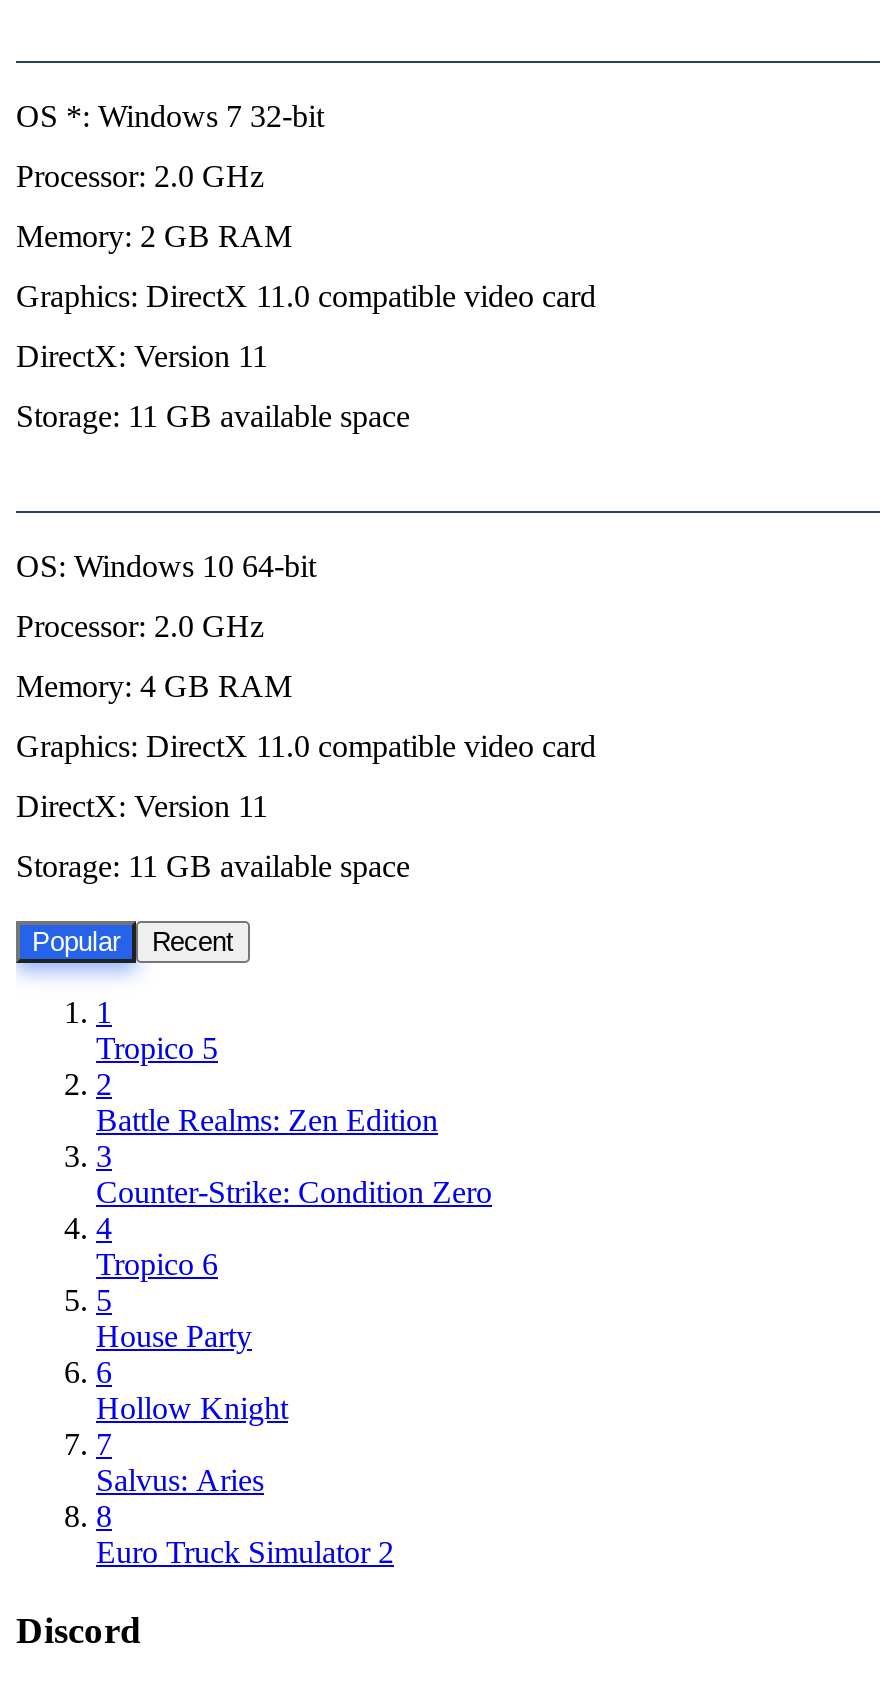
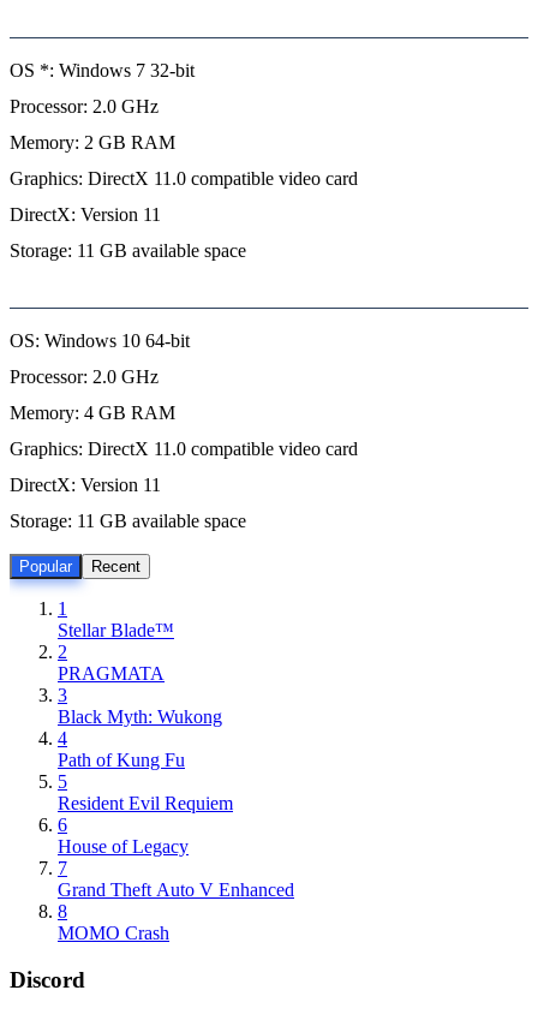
- Tropico 5
+ Stellar Blade™

- Battle Realms: Zen Edition
+ PRAGMATA

- Counter-Strike: Condition Zero
+ Black Myth: Wukong

- Tropico 6
+ Path of Kung Fu

- House Party
+ Resident Evil Requiem

- Hollow Knight
+ House of Legacy

- Salvus: Aries
+ Grand Theft Auto V Enhanced

- Euro Truck Simulator 2
+ MOMO Crash
